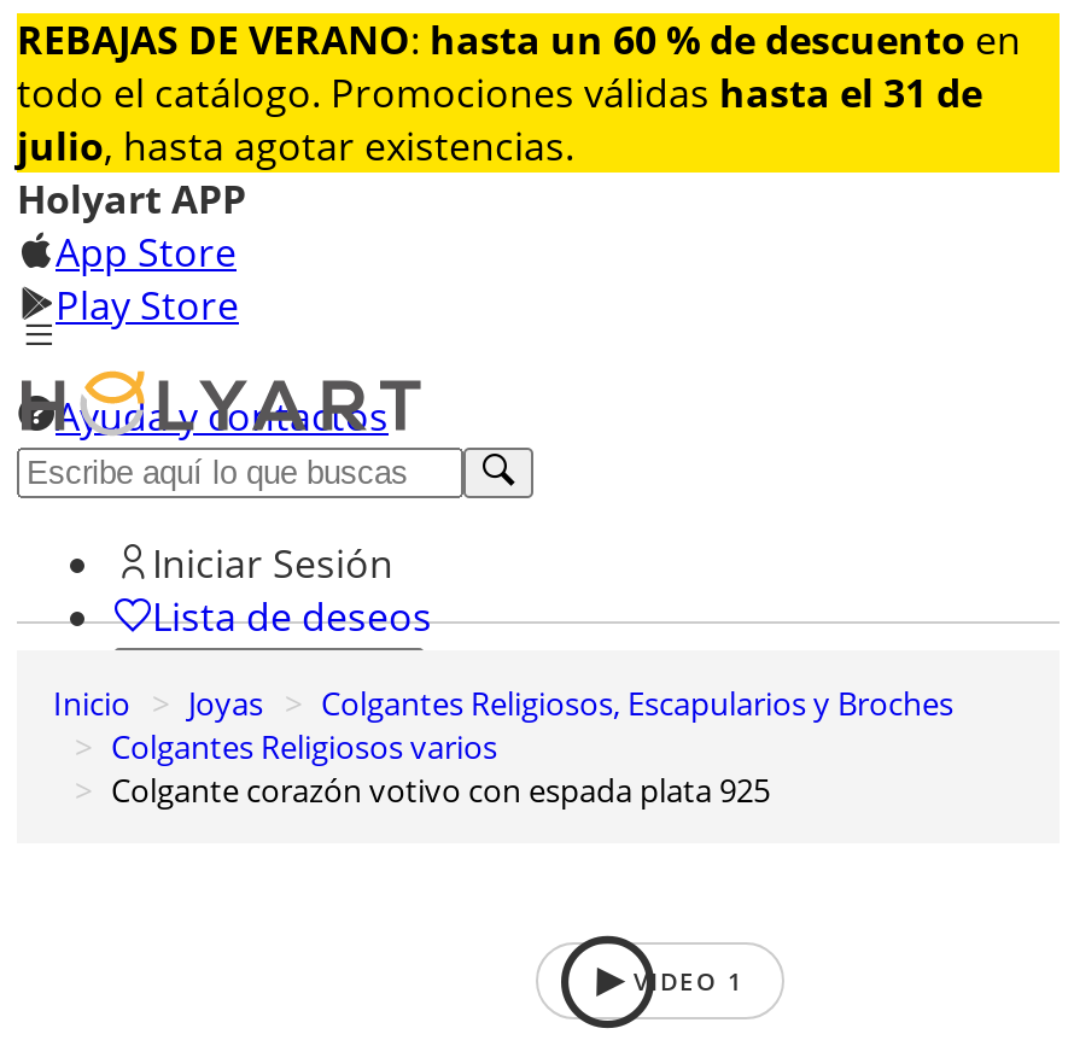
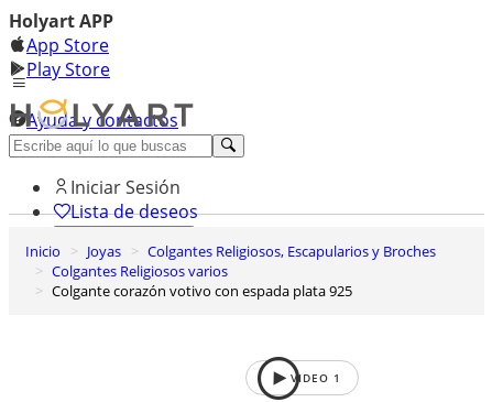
- [image]
- REBAJAS DE VERANO: hasta un 60 % de descuento en
- todo el catálogo. Promociones válidas hasta el 31 de
- julio, hasta agotar existencias.
